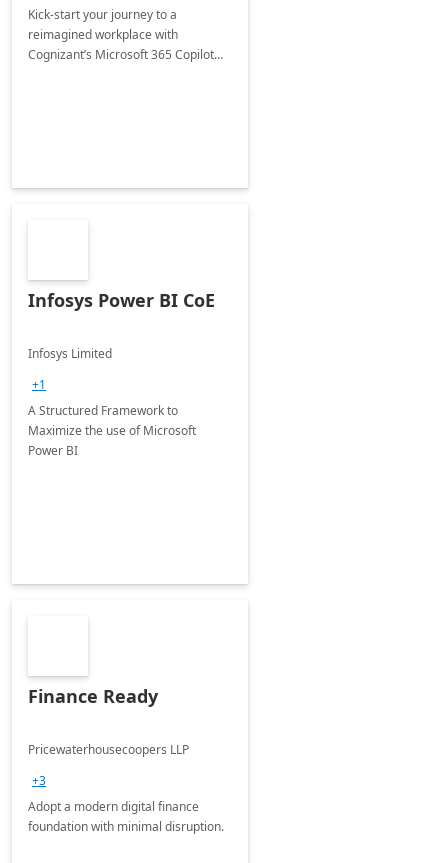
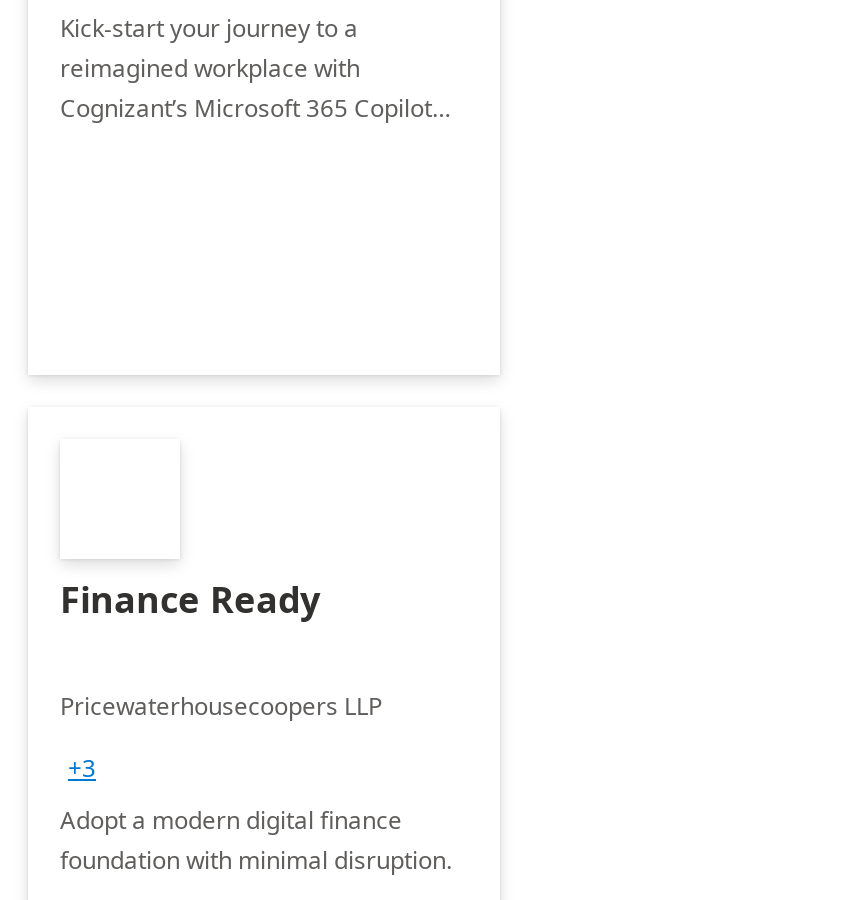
- Infosys Power BI CoE
- Infosys Limited
- +1
- A Structured Framework to
- Maximize the use of Microsoft
- Power BI
